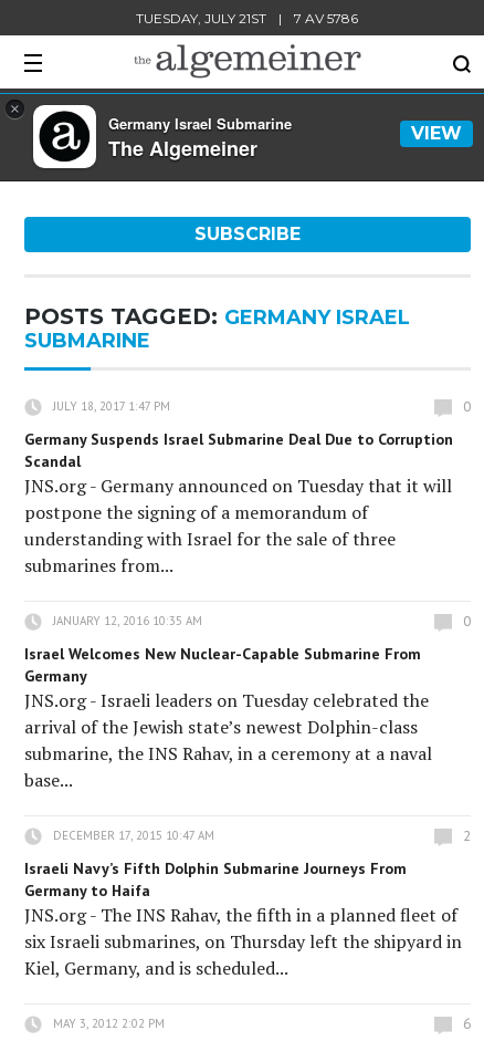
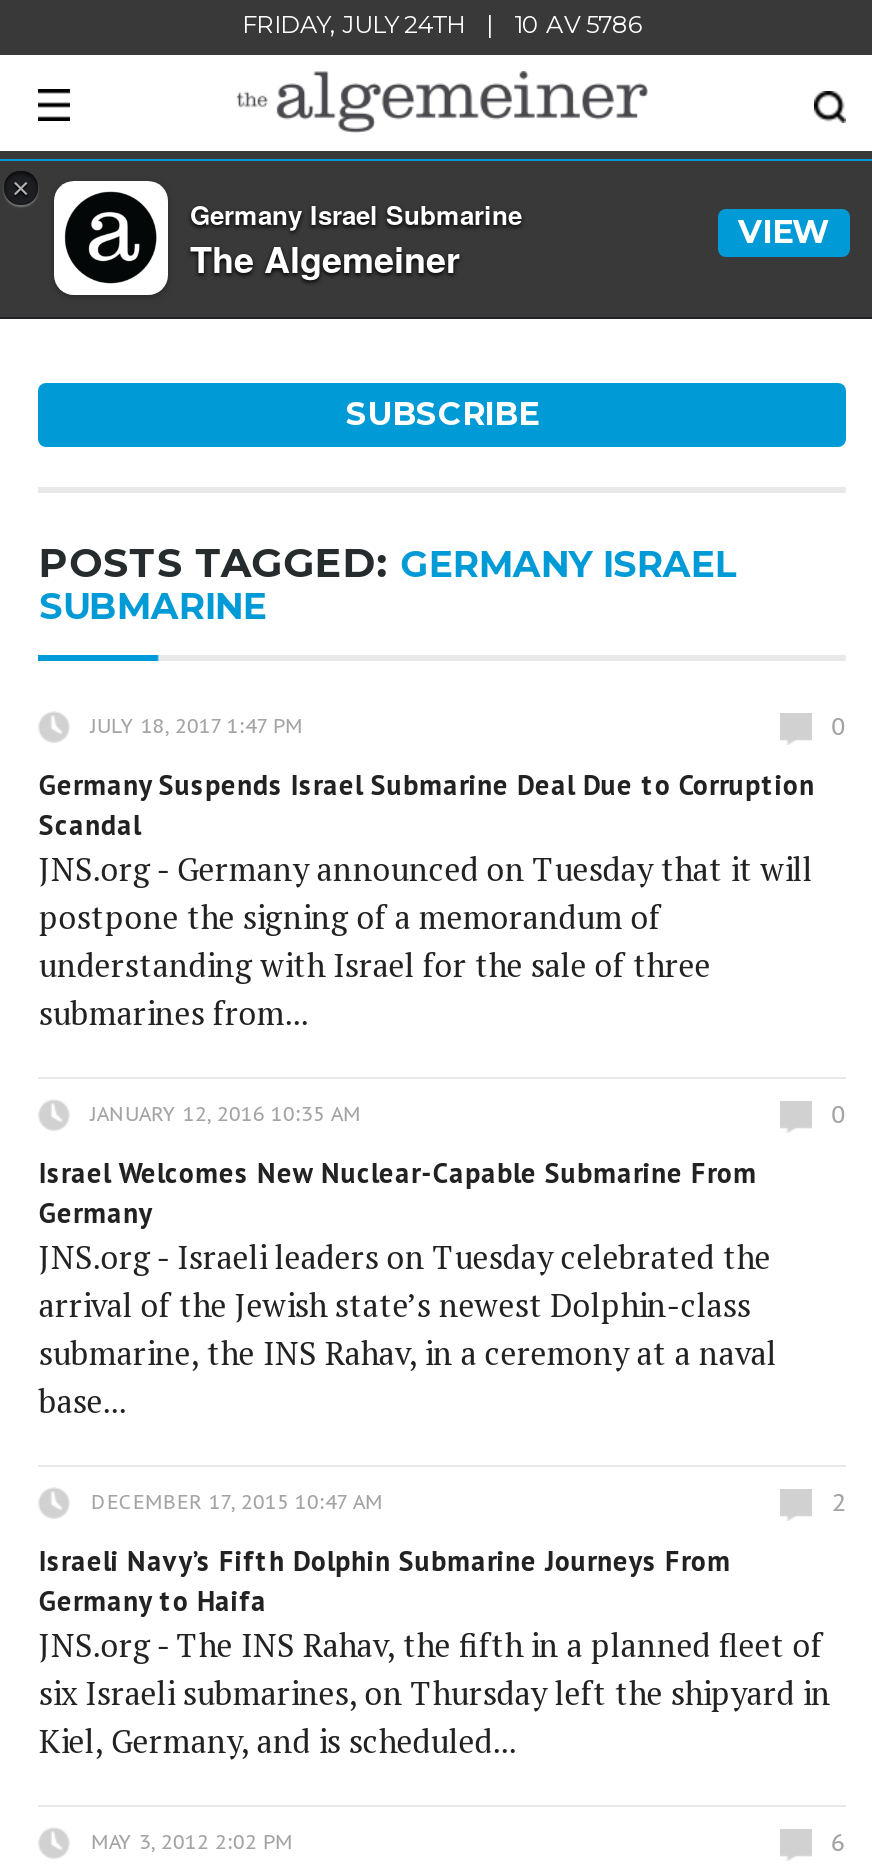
- TUESDAY, JULY 21ST
+ FRIDAY, JULY 24TH

- 7 AV 5786
+ 10 AV 5786
